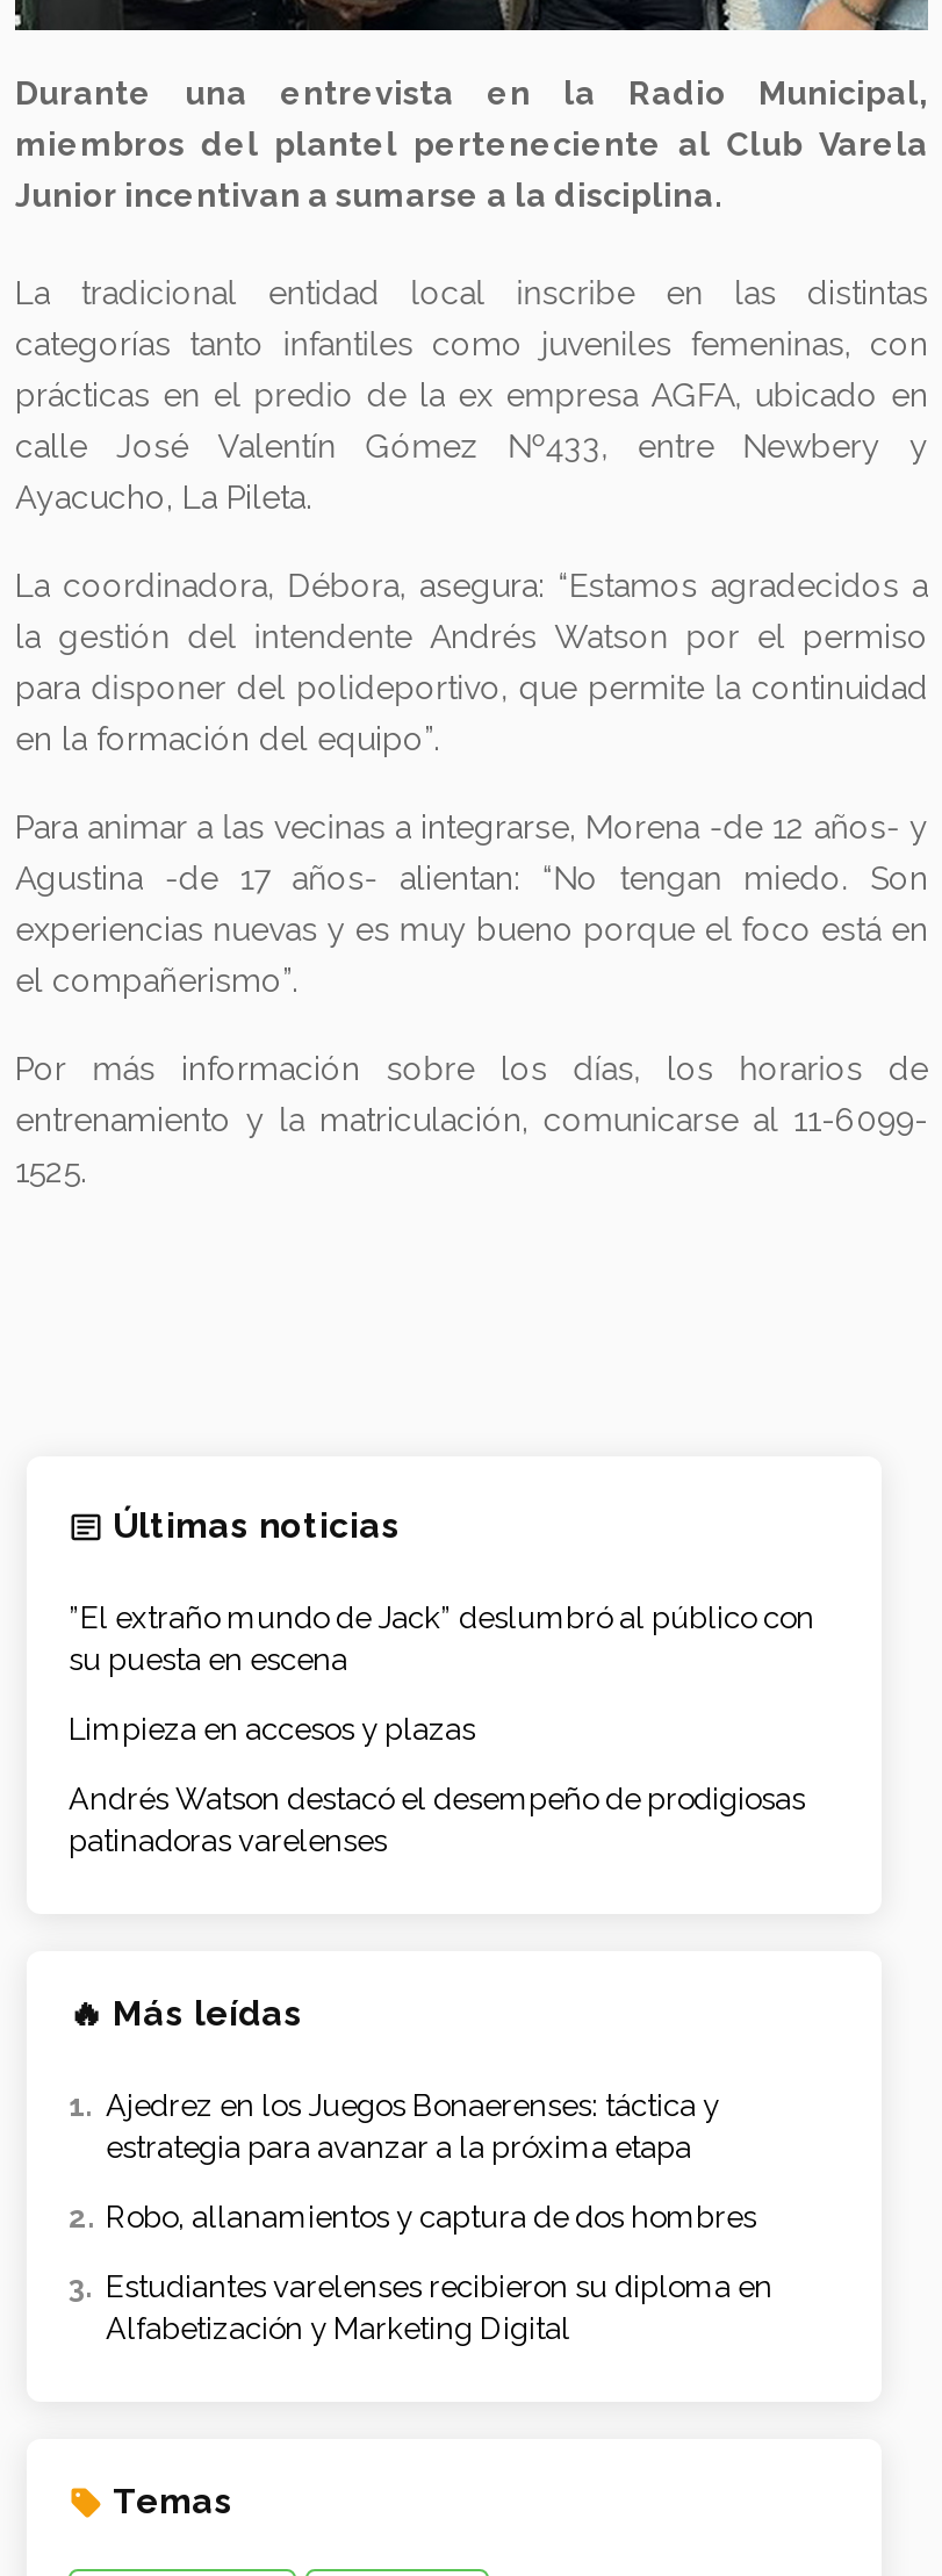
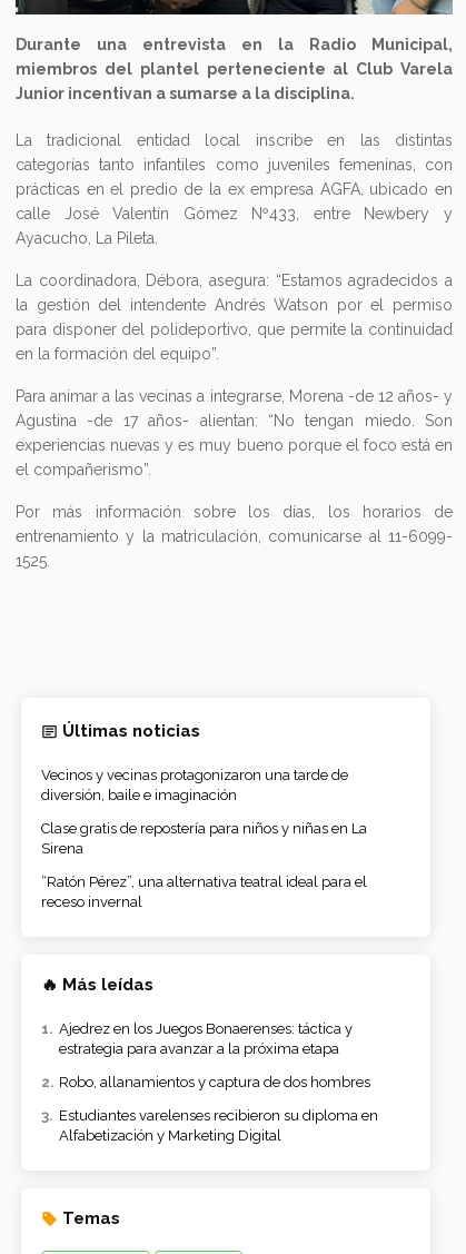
- ”El extraño mundo de Jack” deslumbró al público con
- su puesta en escena
+ Vecinos y vecinas protagonizaron una tarde de
+ diversión, baile e imaginación

- Limpieza en accesos y plazas
+ Clase gratis de repostería para niños y niñas en La
+ Sirena

- Andrés Watson destacó el desempeño de prodigiosas
- patinadoras varelenses
+ “Ratón Pérez”, una alternativa teatral ideal para el
+ receso invernal
